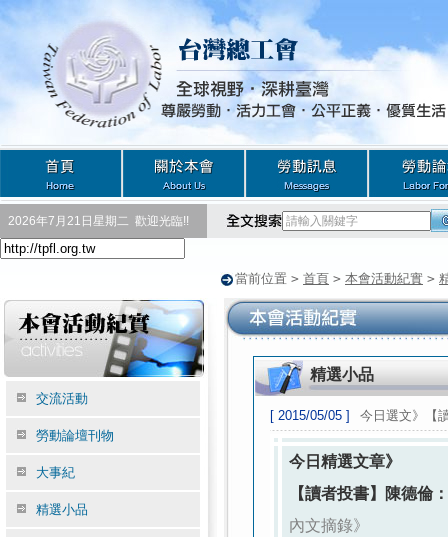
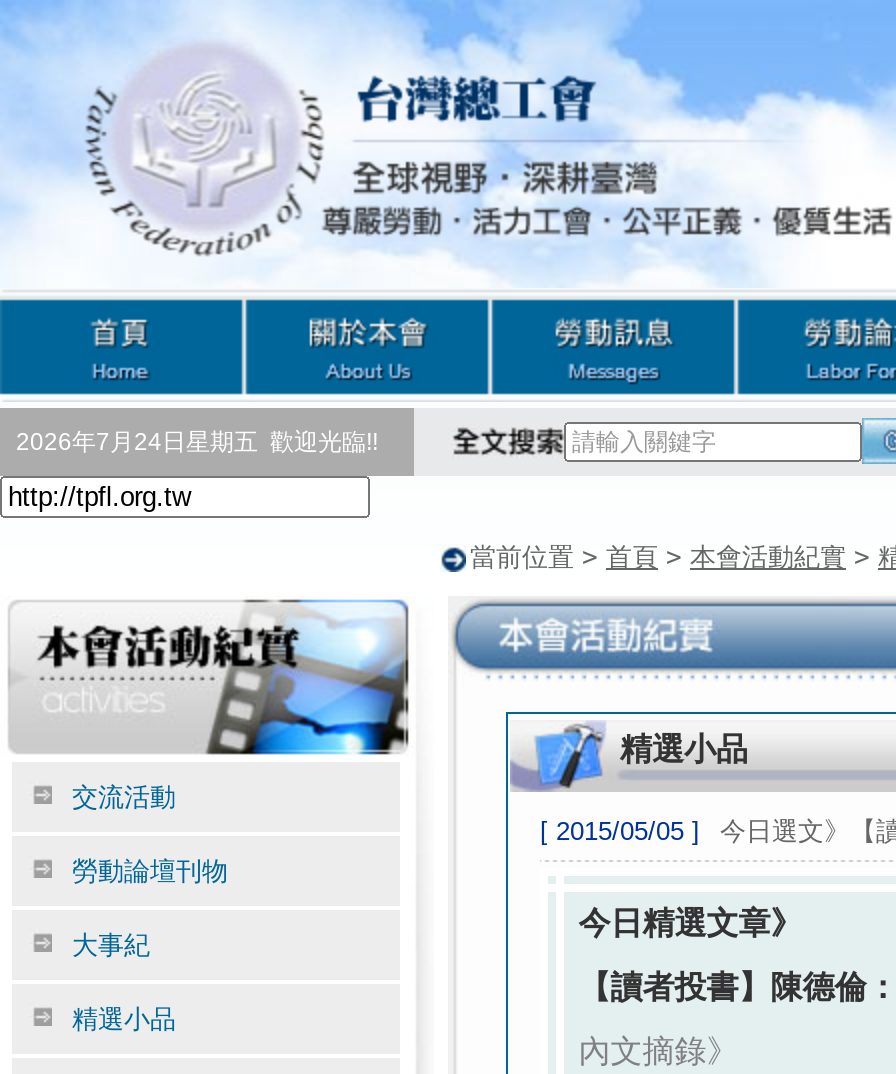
- 2026年7月21日星期二歡迎光臨!!
+ 2026年7月24日星期五歡迎光臨!!
